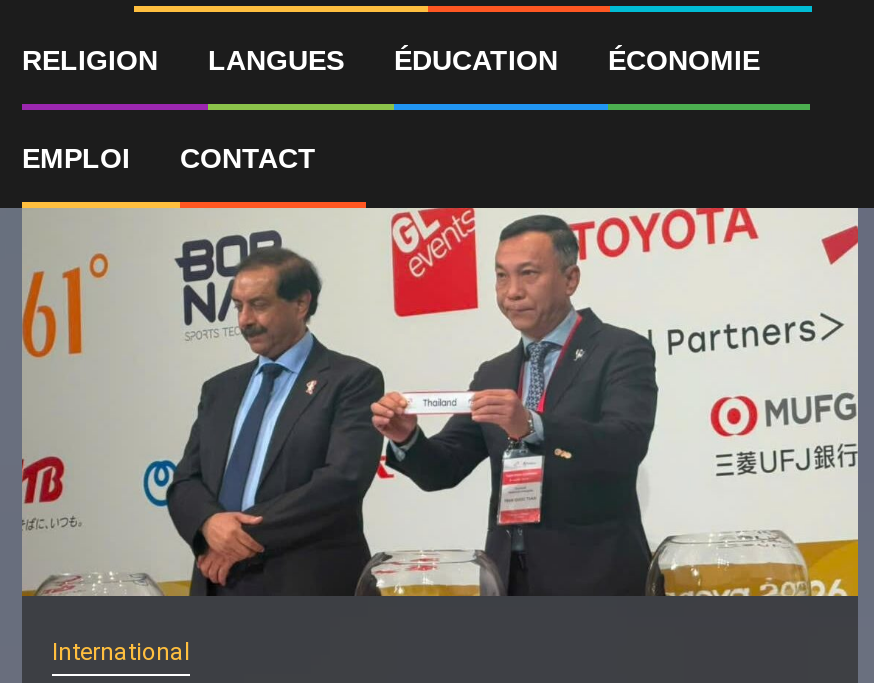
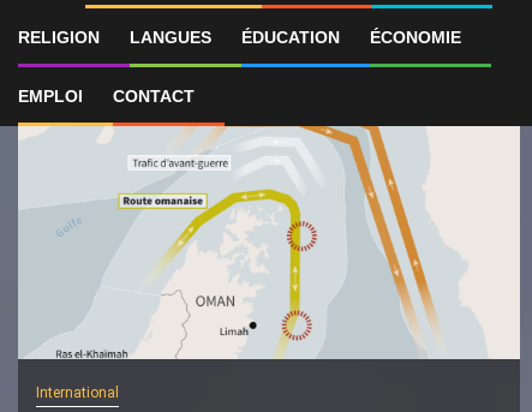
- [image]
+ [image]
